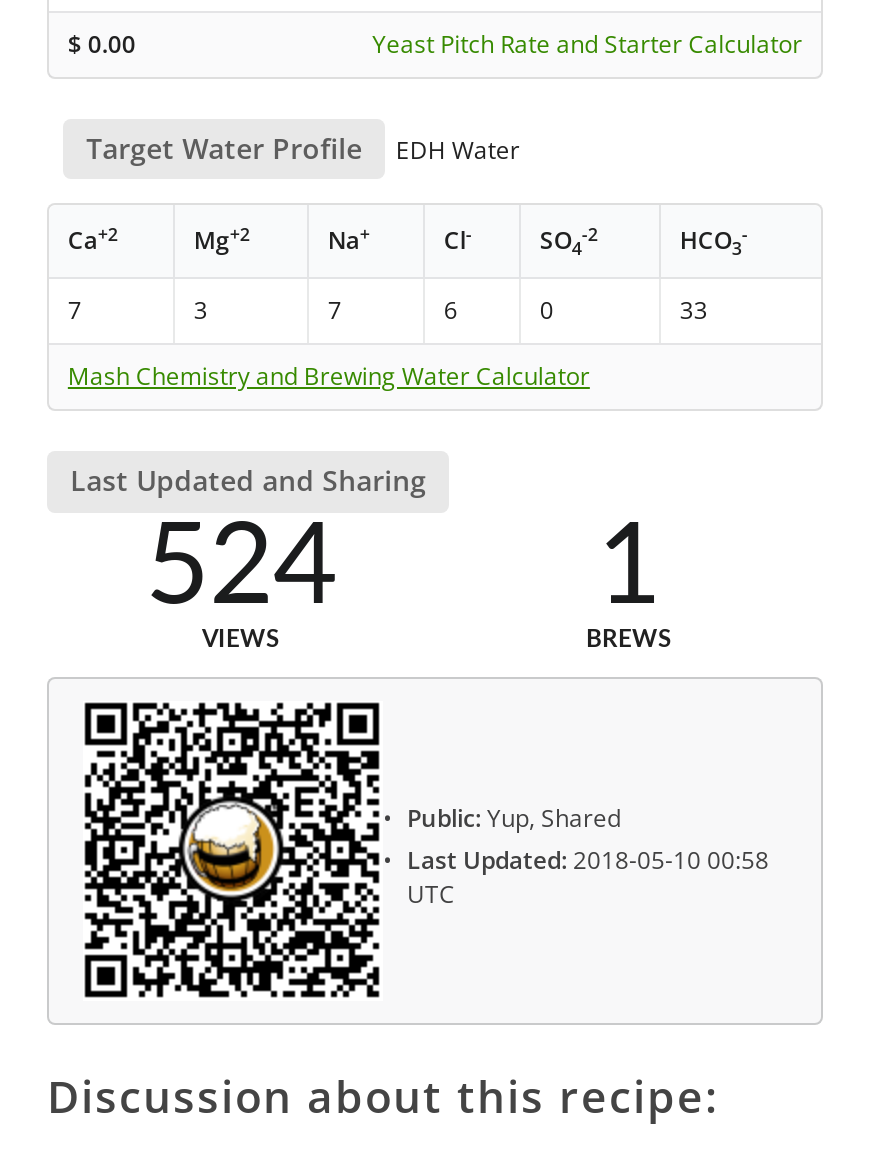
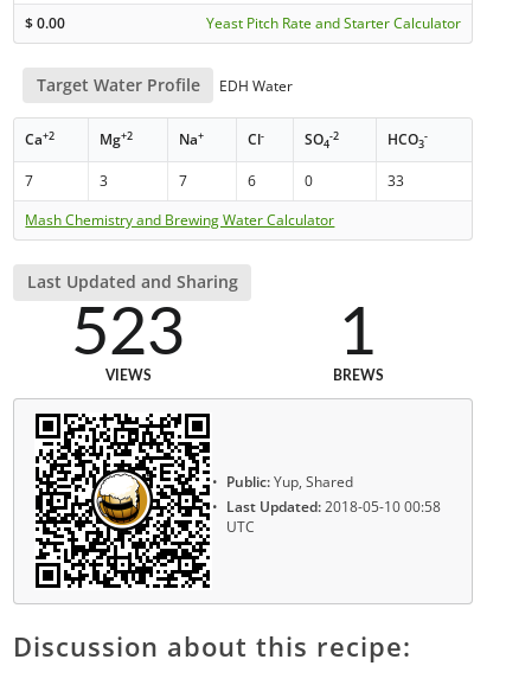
- 524
+ 523
